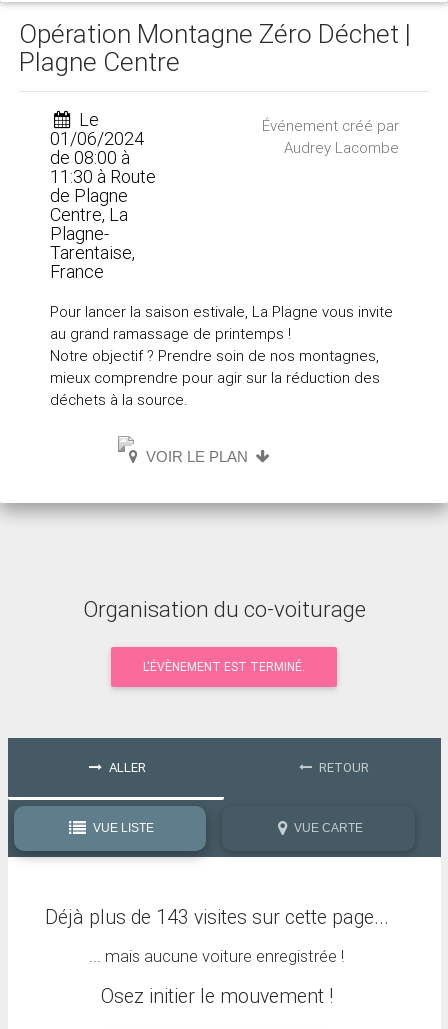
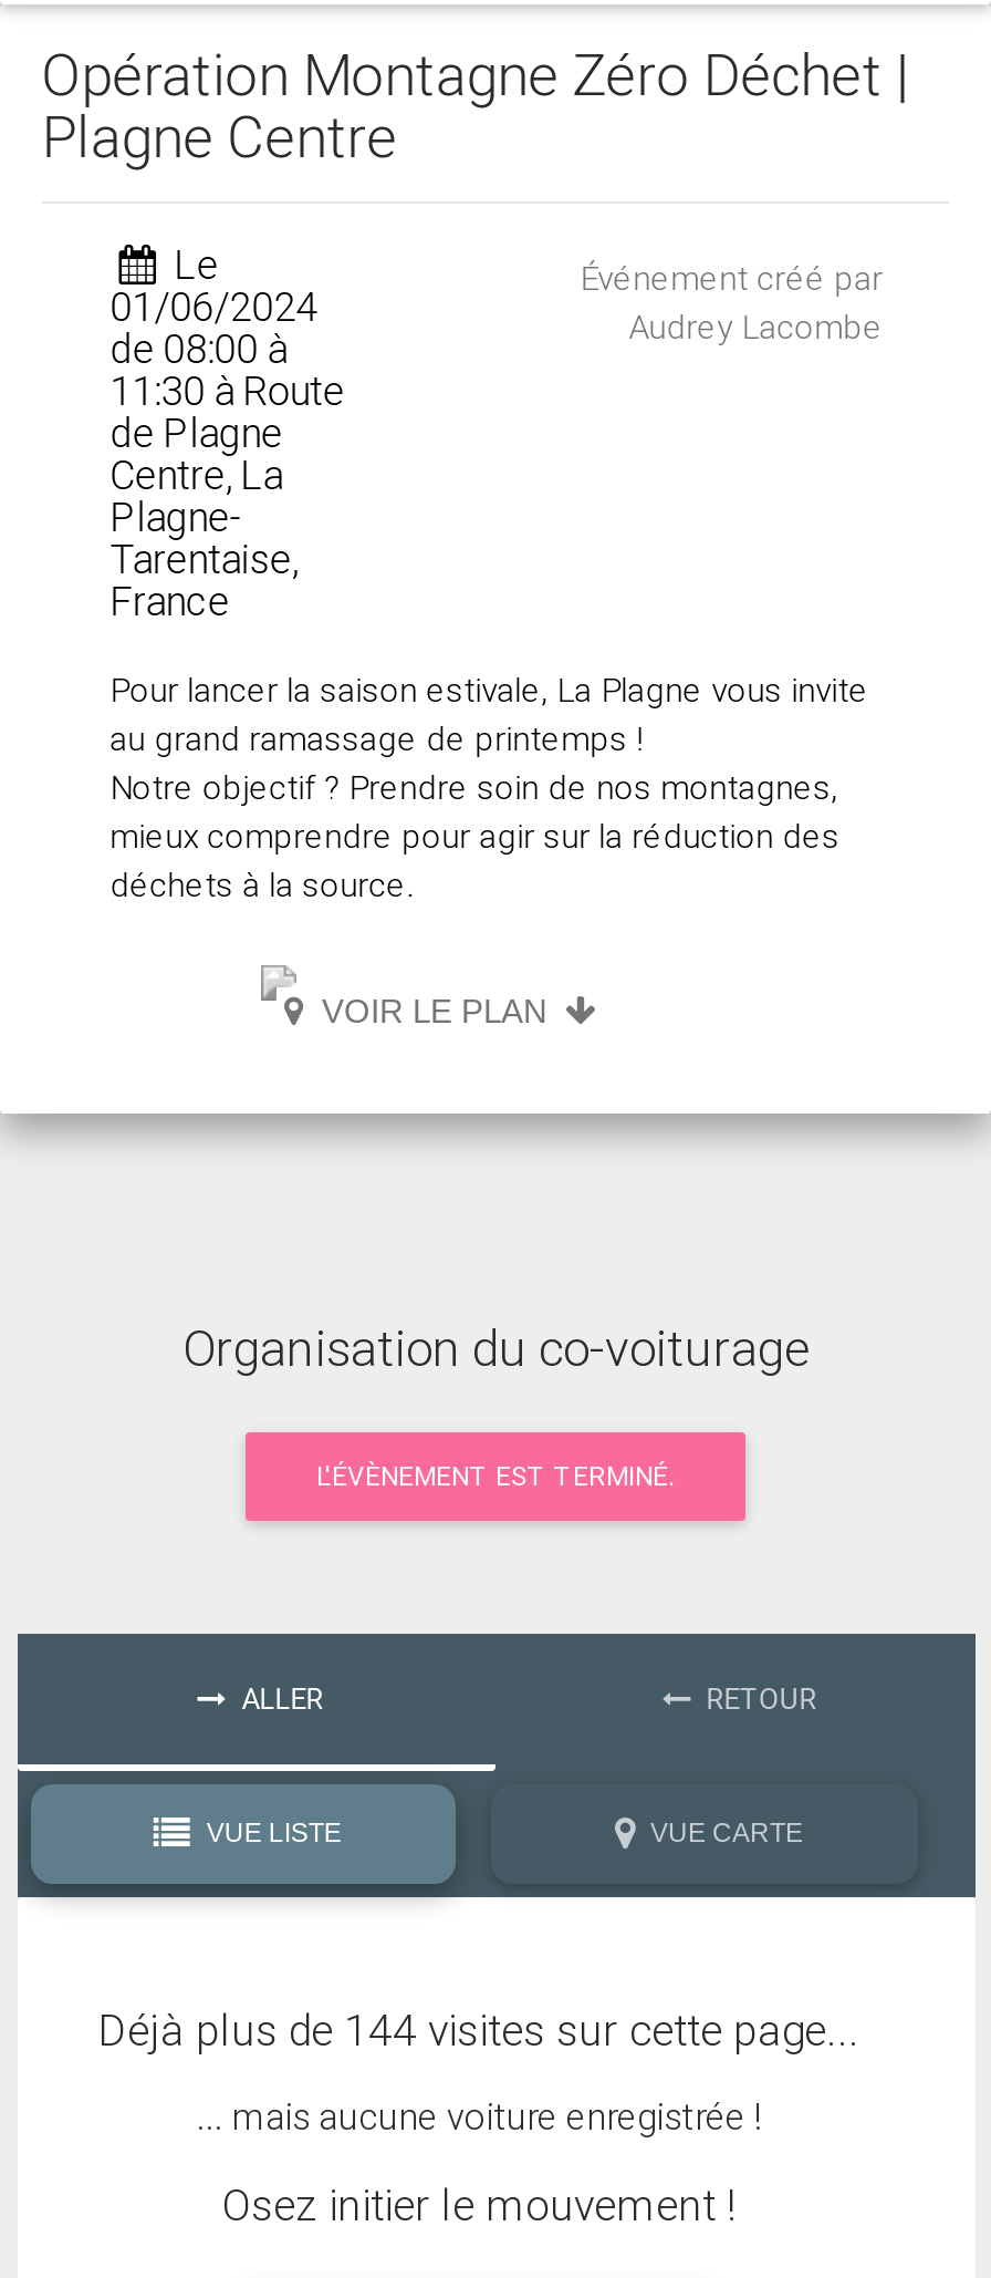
- Déjà plus de 143 visites sur cette page...
+ Déjà plus de 144 visites sur cette page...
